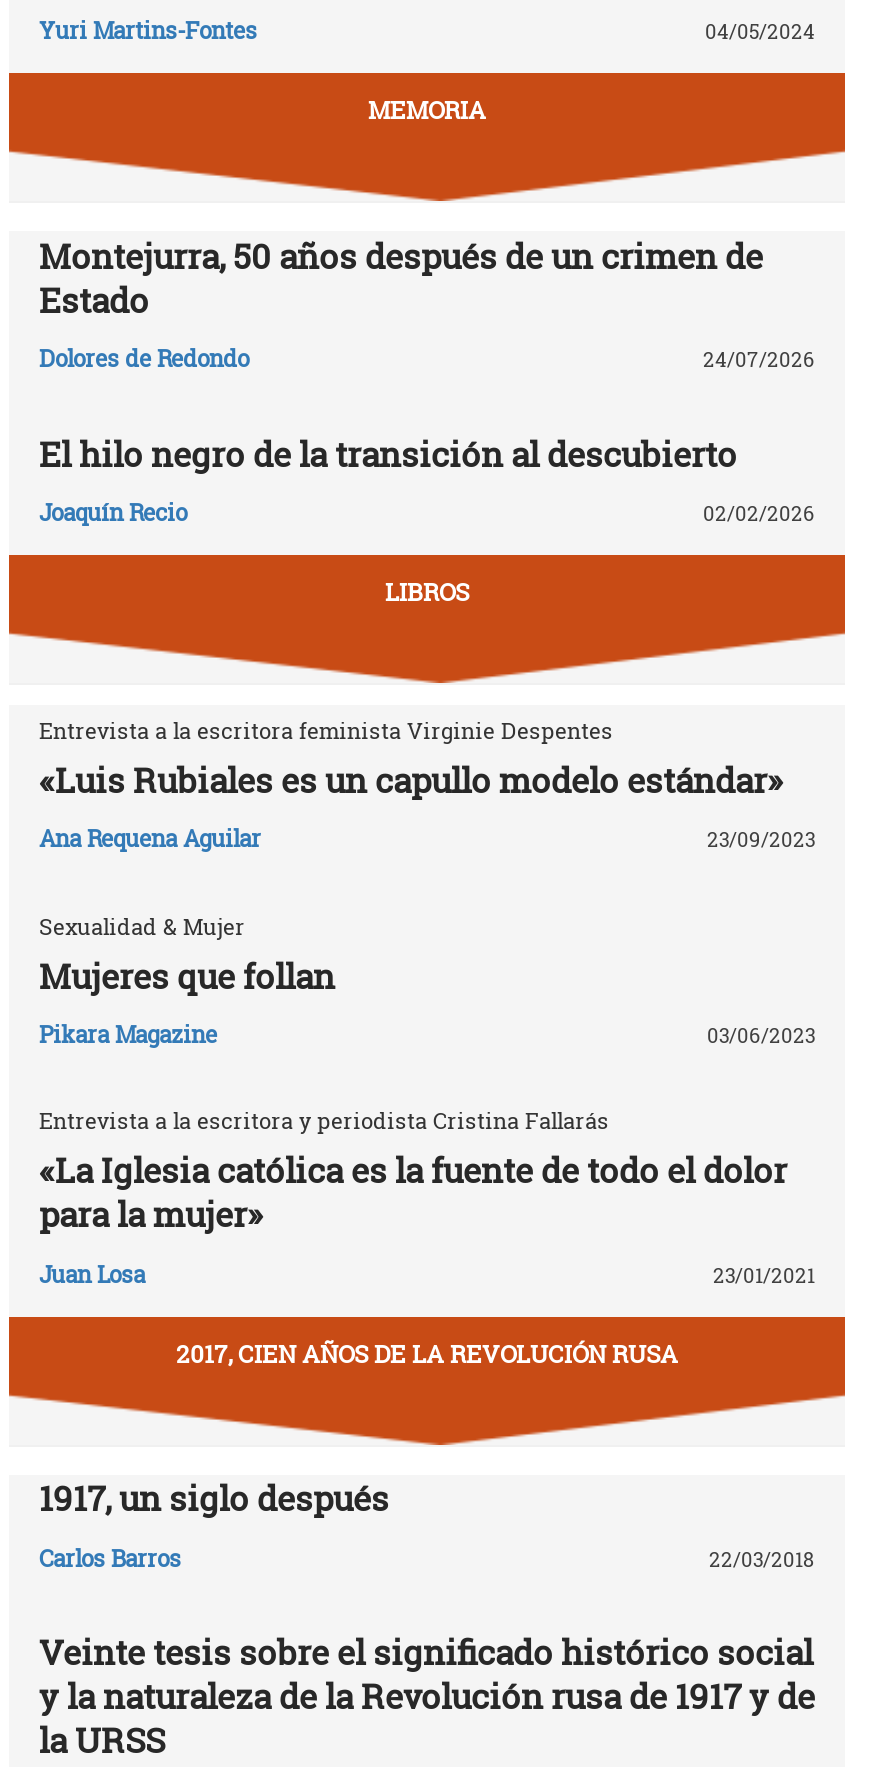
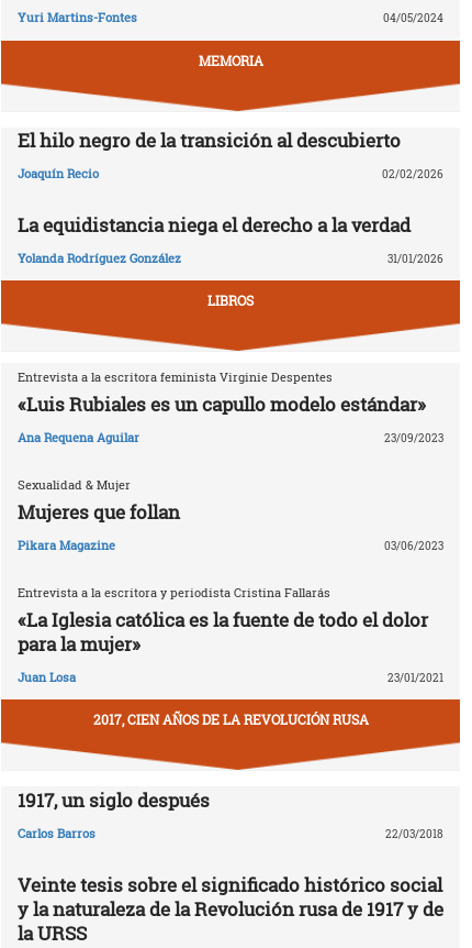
- Montejurra, 50 años después de un crimen de
- Estado
- Dolores de Redondo
- 24/07/2026

moved up: El hilo negro de la transición al descubierto | Joaquín Recio | 02/02/2026

+ La equidistancia niega el derecho a la verdad
+ Yolanda Rodríguez González
+ 31/01/2026
